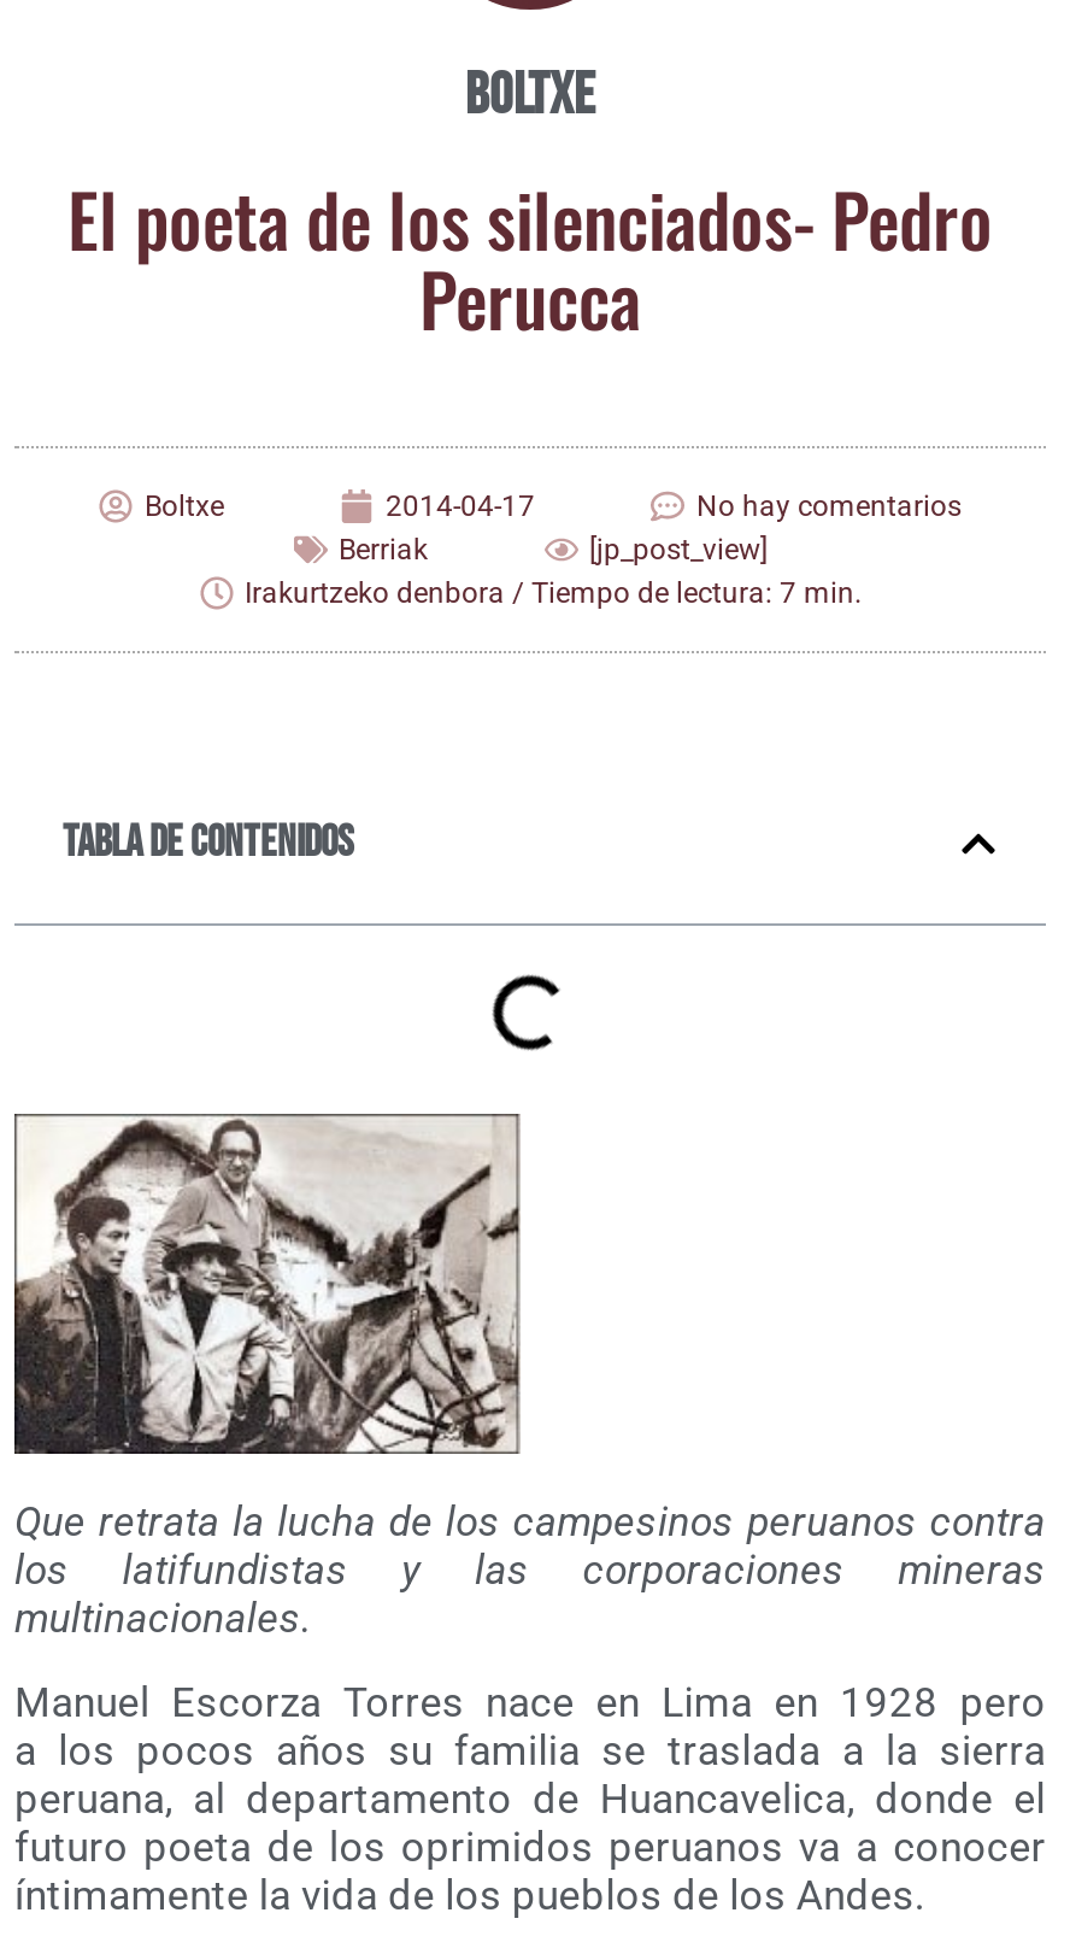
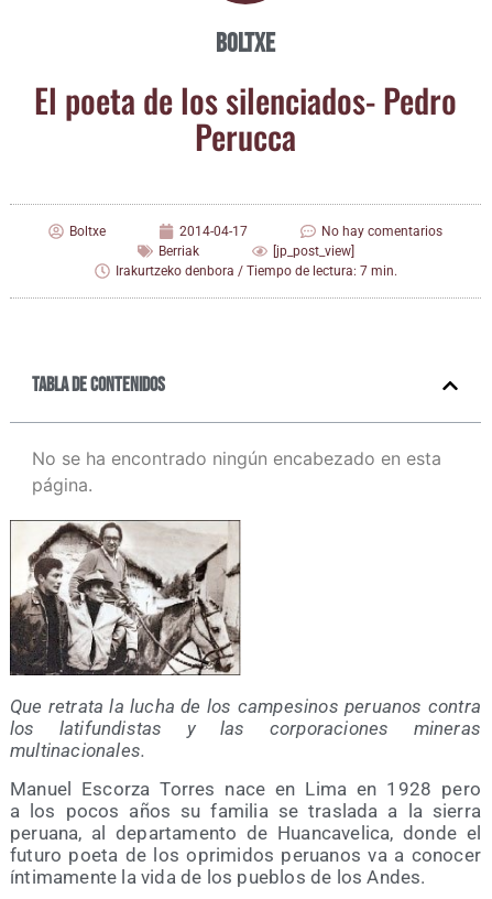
+ No se ha encontrado ningún encabezado en esta
+ página.
